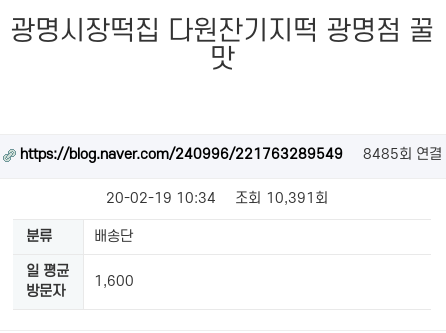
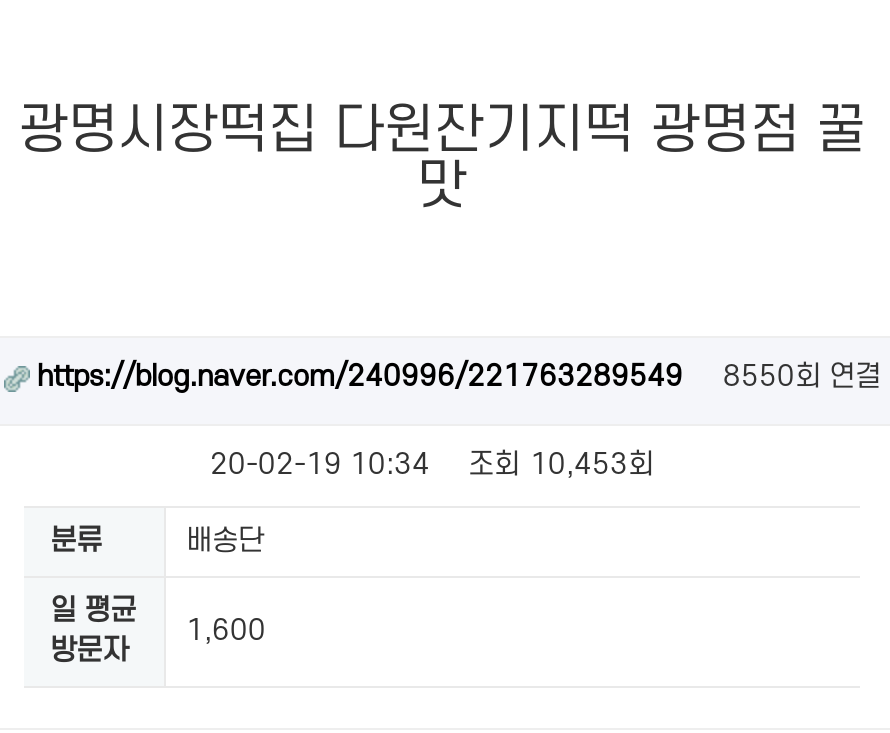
- https://blog.naver.com/240996/221763289549 8485회 연결
+ https://blog.naver.com/240996/221763289549 8550회 연결

- 20-02-19 10:34 조회 10,391회
+ 20-02-19 10:34 조회 10,453회
